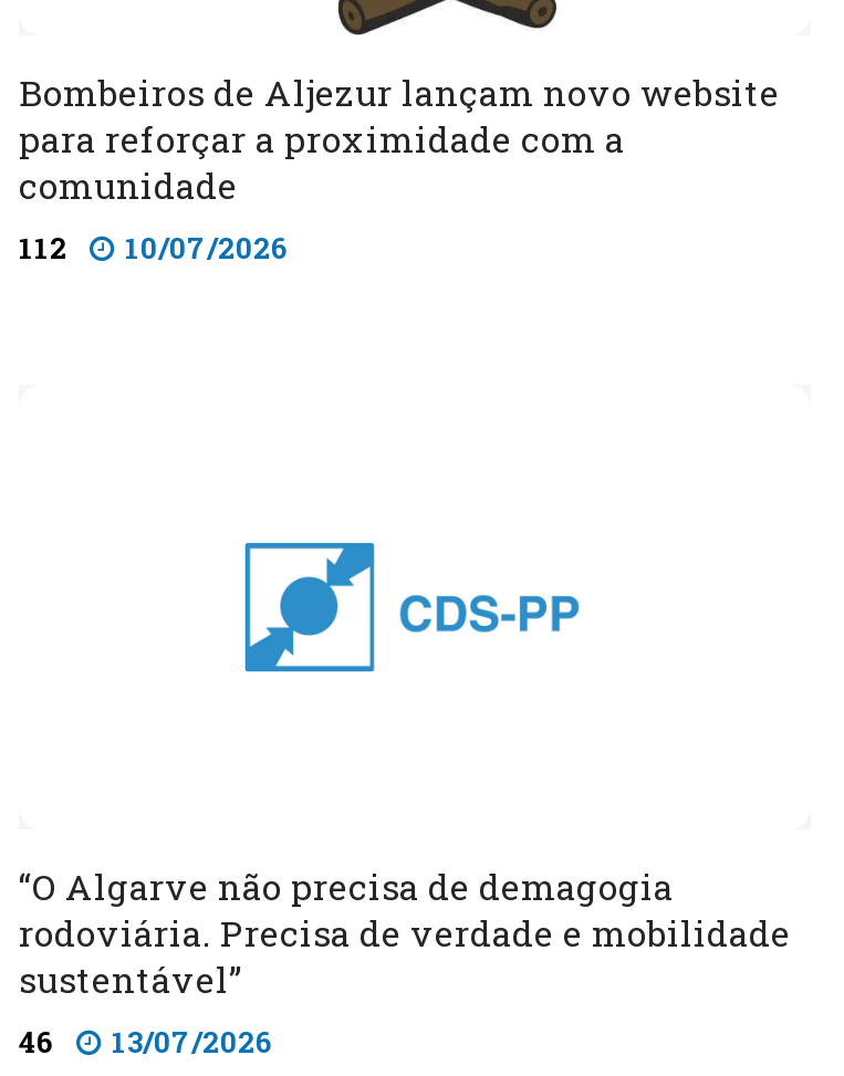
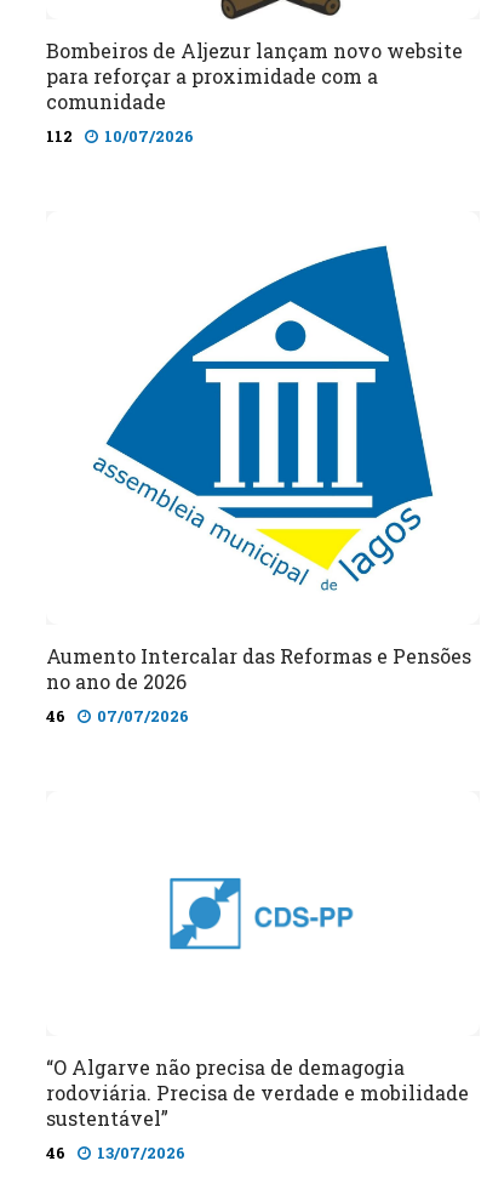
+ Aumento Intercalar das Reformas e Pensões
+ no ano de 2026
+ 46
+ 07/07/2026

+ [image]
